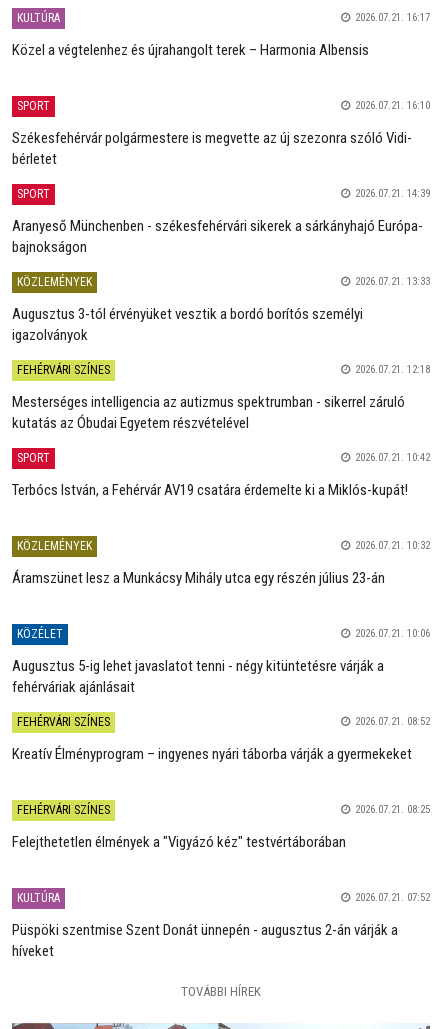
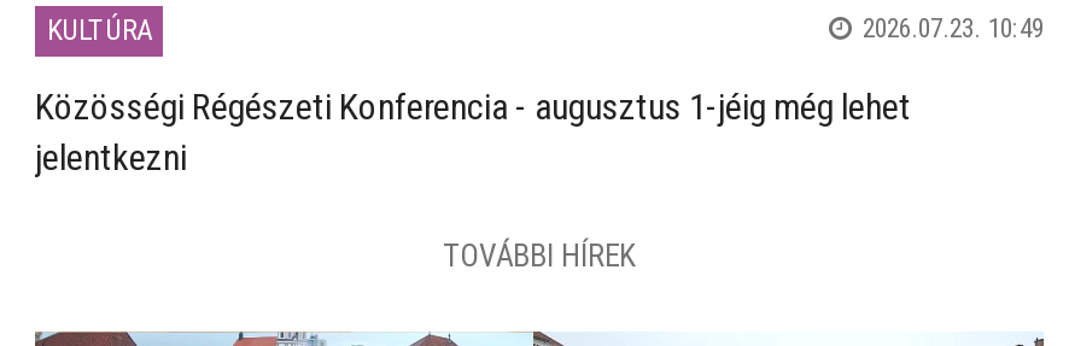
- 2026.07.21. 16:17
- Közel a végtelenhez és újrahangolt terek – Harmonia Albensis
- SPORT
- 2026.07.21. 16:10
- Székesfehérvár polgármestere is megvette az új szezonra szóló Vidi-
- bérletet
- SPORT
- 2026.07.21. 14:39
- Aranyeső Münchenben - székesfehérvári sikerek a sárkányhajó Európa-
- bajnokságon
- KÖZLEMÉNYEK
- 2026.07.21. 13:33
- Augusztus 3-tól érvényüket vesztik a bordó borítós személyi
- igazolványok
- FEHÉRVÁRI SZÍNES
- 2026.07.21. 12:18
- Mesterséges intelligencia az autizmus spektrumban - sikerrel záruló
- kutatás az Óbudai Egyetem részvételével
- SPORT
- 2026.07.21. 10:42
- Terbócs István, a Fehérvár AV19 csatára érdemelte ki a Miklós-kupát!
- KÖZLEMÉNYEK
- 2026.07.21. 10:32
- Áramszünet lesz a Munkácsy Mihály utca egy részén július 23-án
- KÖZÉLET
- 2026.07.21. 10:06
- Augusztus 5-ig lehet javaslatot tenni - négy kitüntetésre várják a
- fehérváriak ajánlásait
- FEHÉRVÁRI SZÍNES
- 2026.07.21. 08:52
- Kreatív Élményprogram – ingyenes nyári táborba várják a gyermekeket
- FEHÉRVÁRI SZÍNES
- 2026.07.21. 08:25
- Felejthetetlen élmények a "Vigyázó kéz" testvértáborában
- KULTÚRA
- 2026.07.21. 07:52
- Püspöki szentmise Szent Donát ünnepén - augusztus 2-án várják a
- híveket
+ 2026.07.23. 10:49
+ Közösségi Régészeti Konferencia - augusztus 1-jéig még lehet
+ jelentkezni
